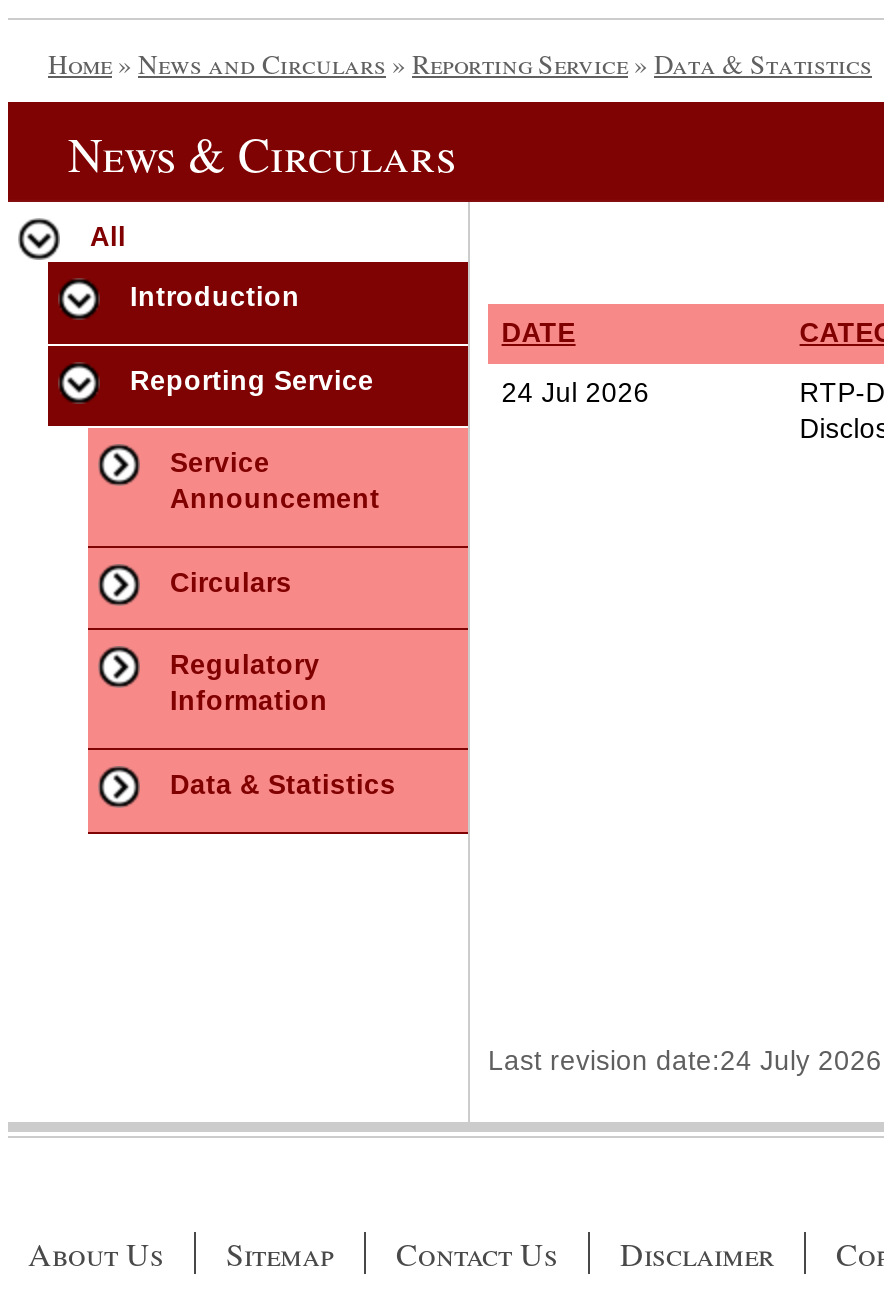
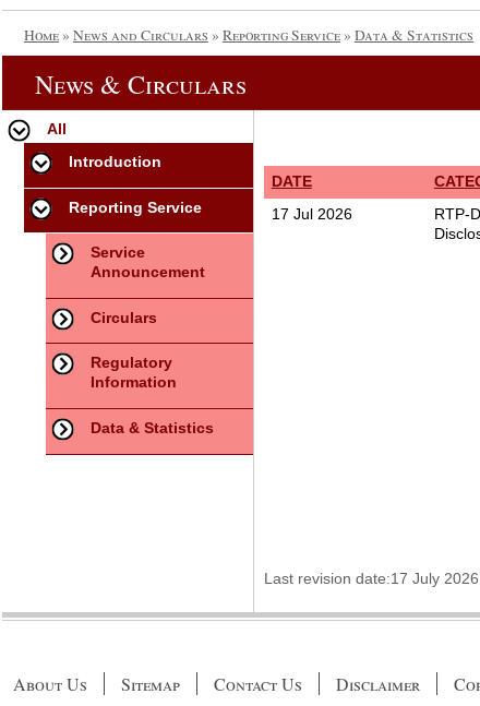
- 24 Jul 2026
+ 17 Jul 2026

- Last revision date:24 July 2026
+ Last revision date:17 July 2026
